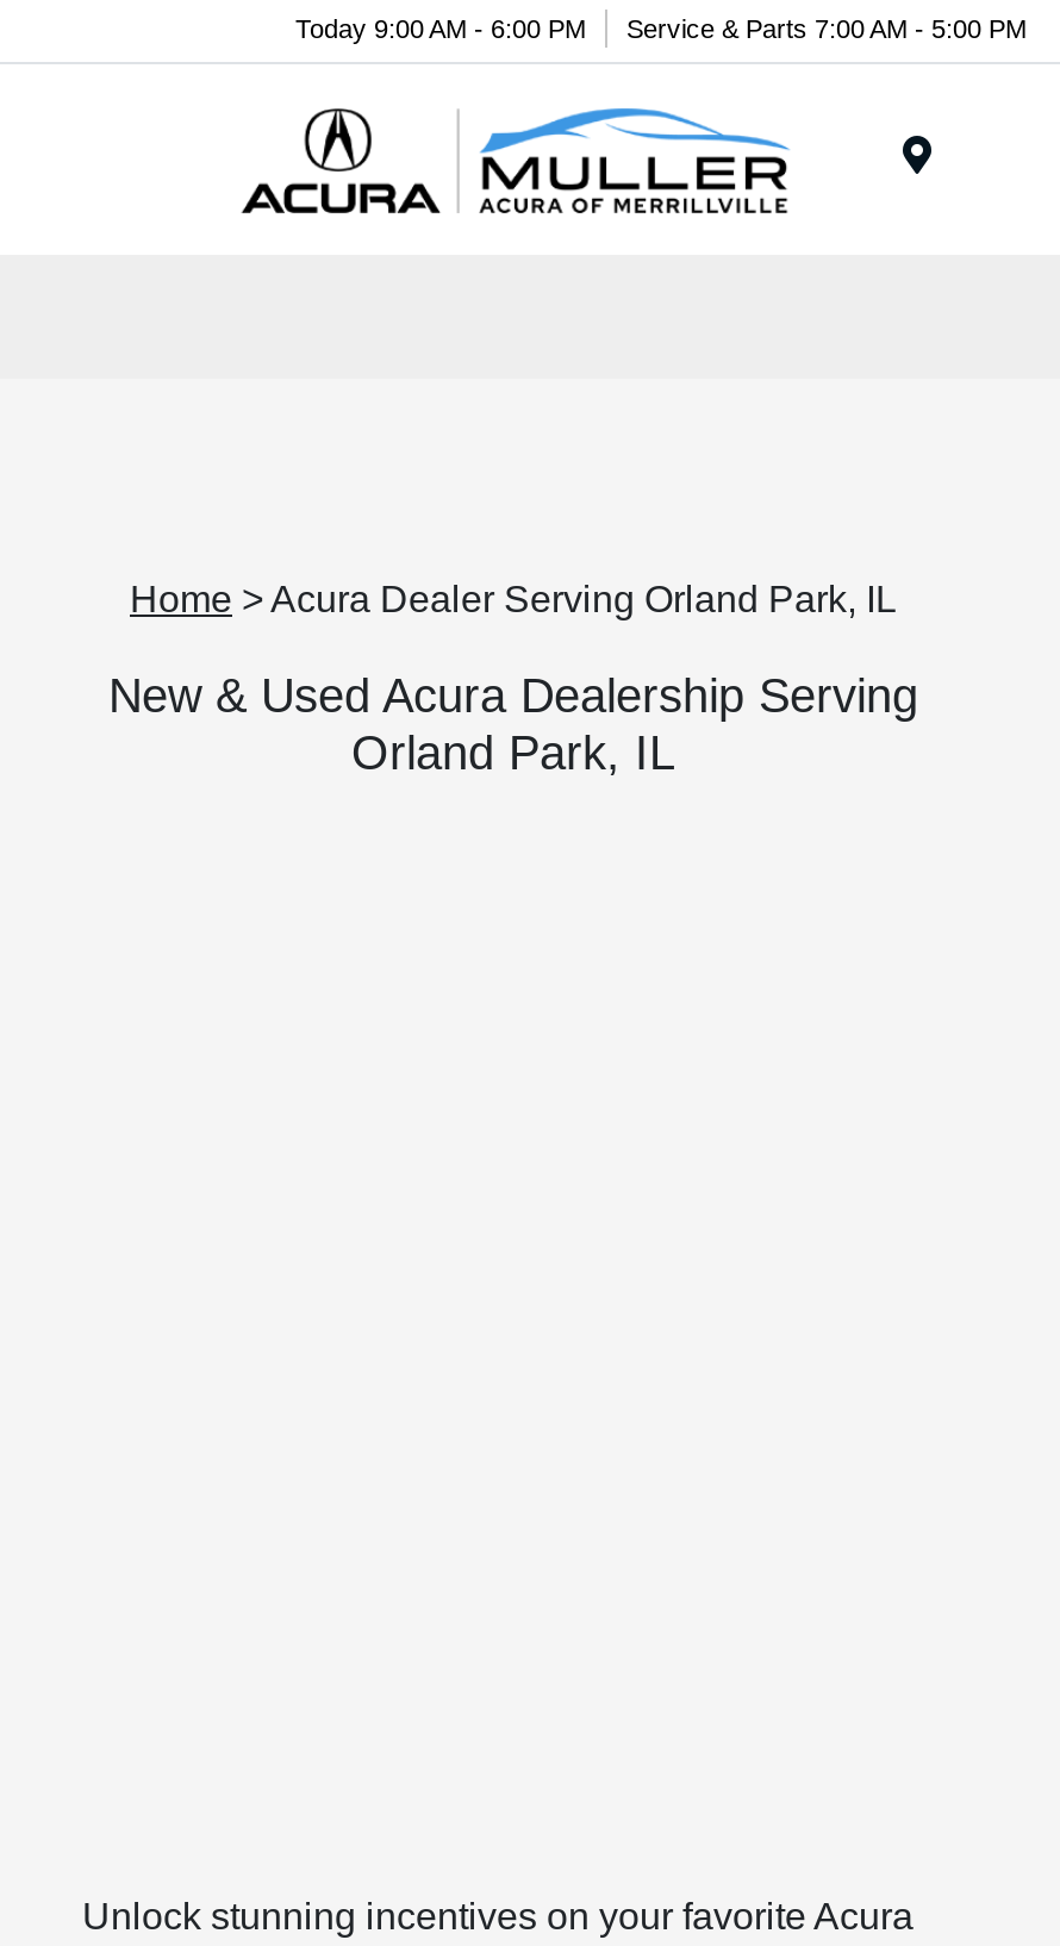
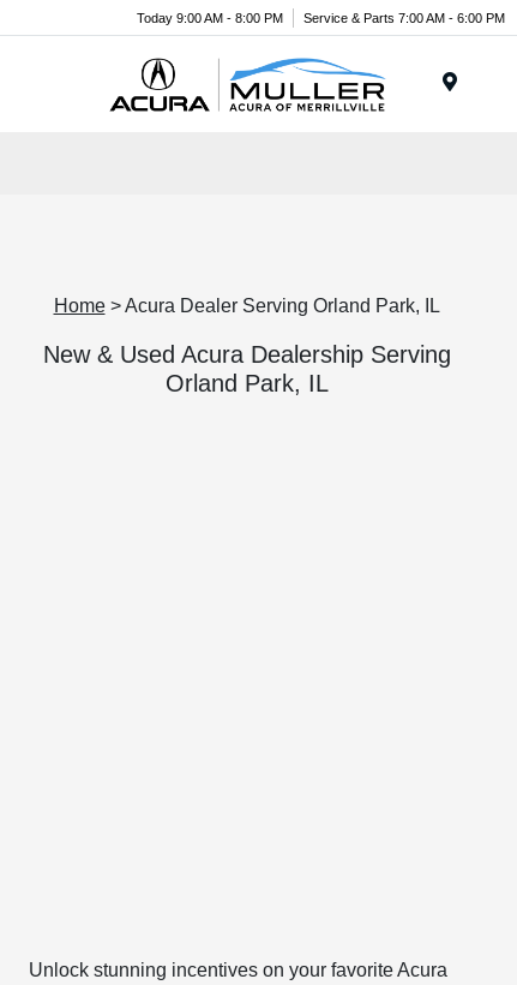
- Today 9:00 AM - 6:00 PM
+ Today 9:00 AM - 8:00 PM

- Service & Parts 7:00 AM - 5:00 PM
+ Service & Parts 7:00 AM - 6:00 PM
